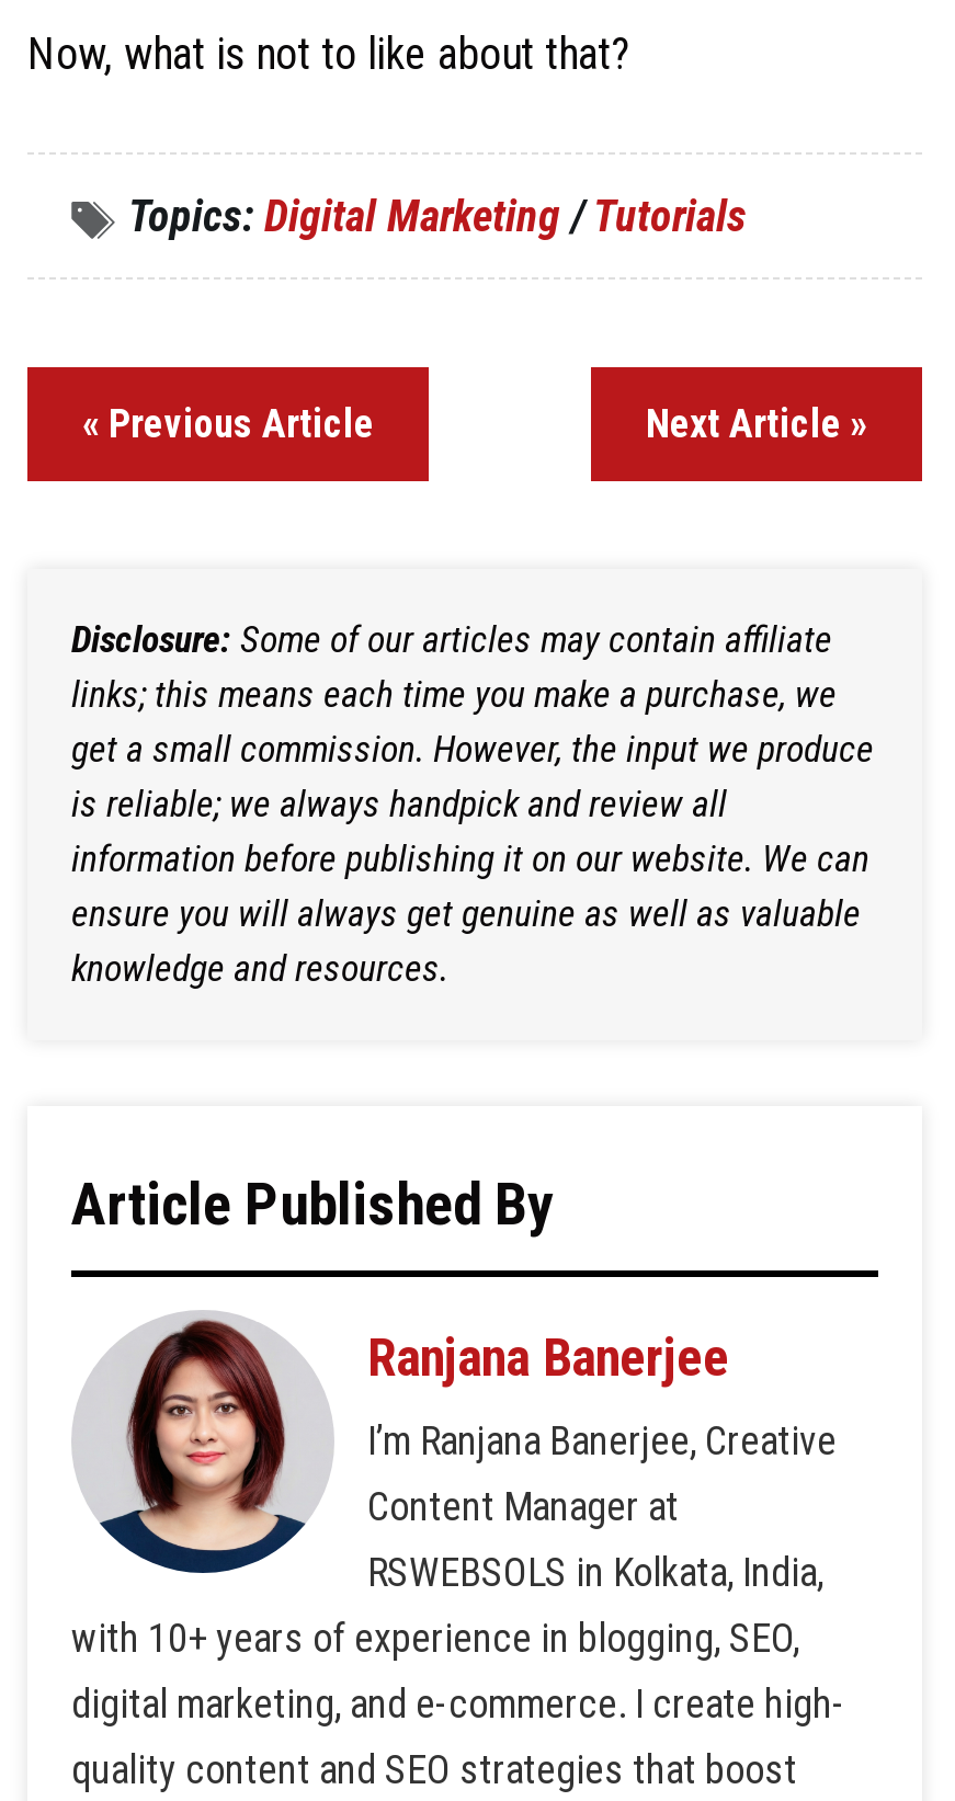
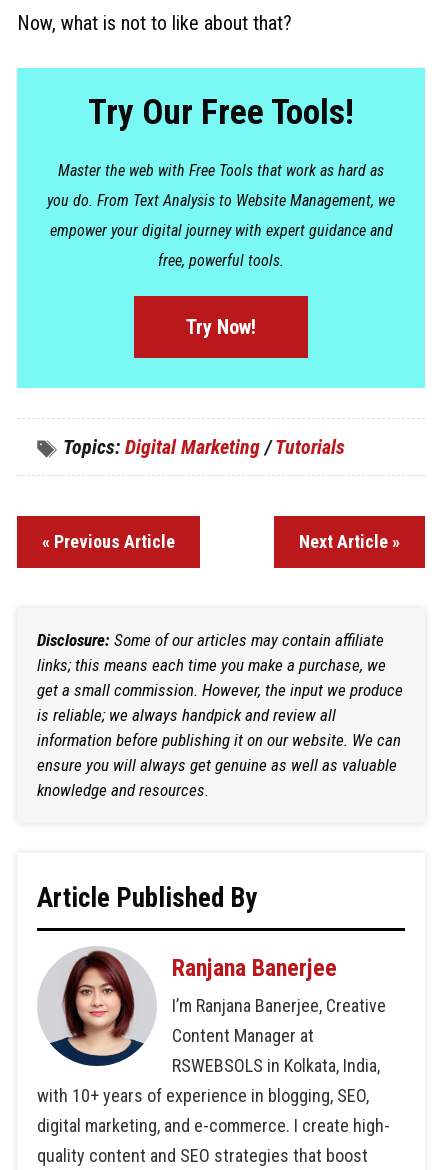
+ [image]
+ Try Our Free Tools!
+ Master the web with Free Tools that work as hard as
+ you do. From Text Analysis to Website Management, we
+ empower your digital journey with expert guidance and
+ free, powerful tools.
+ Try Now!
